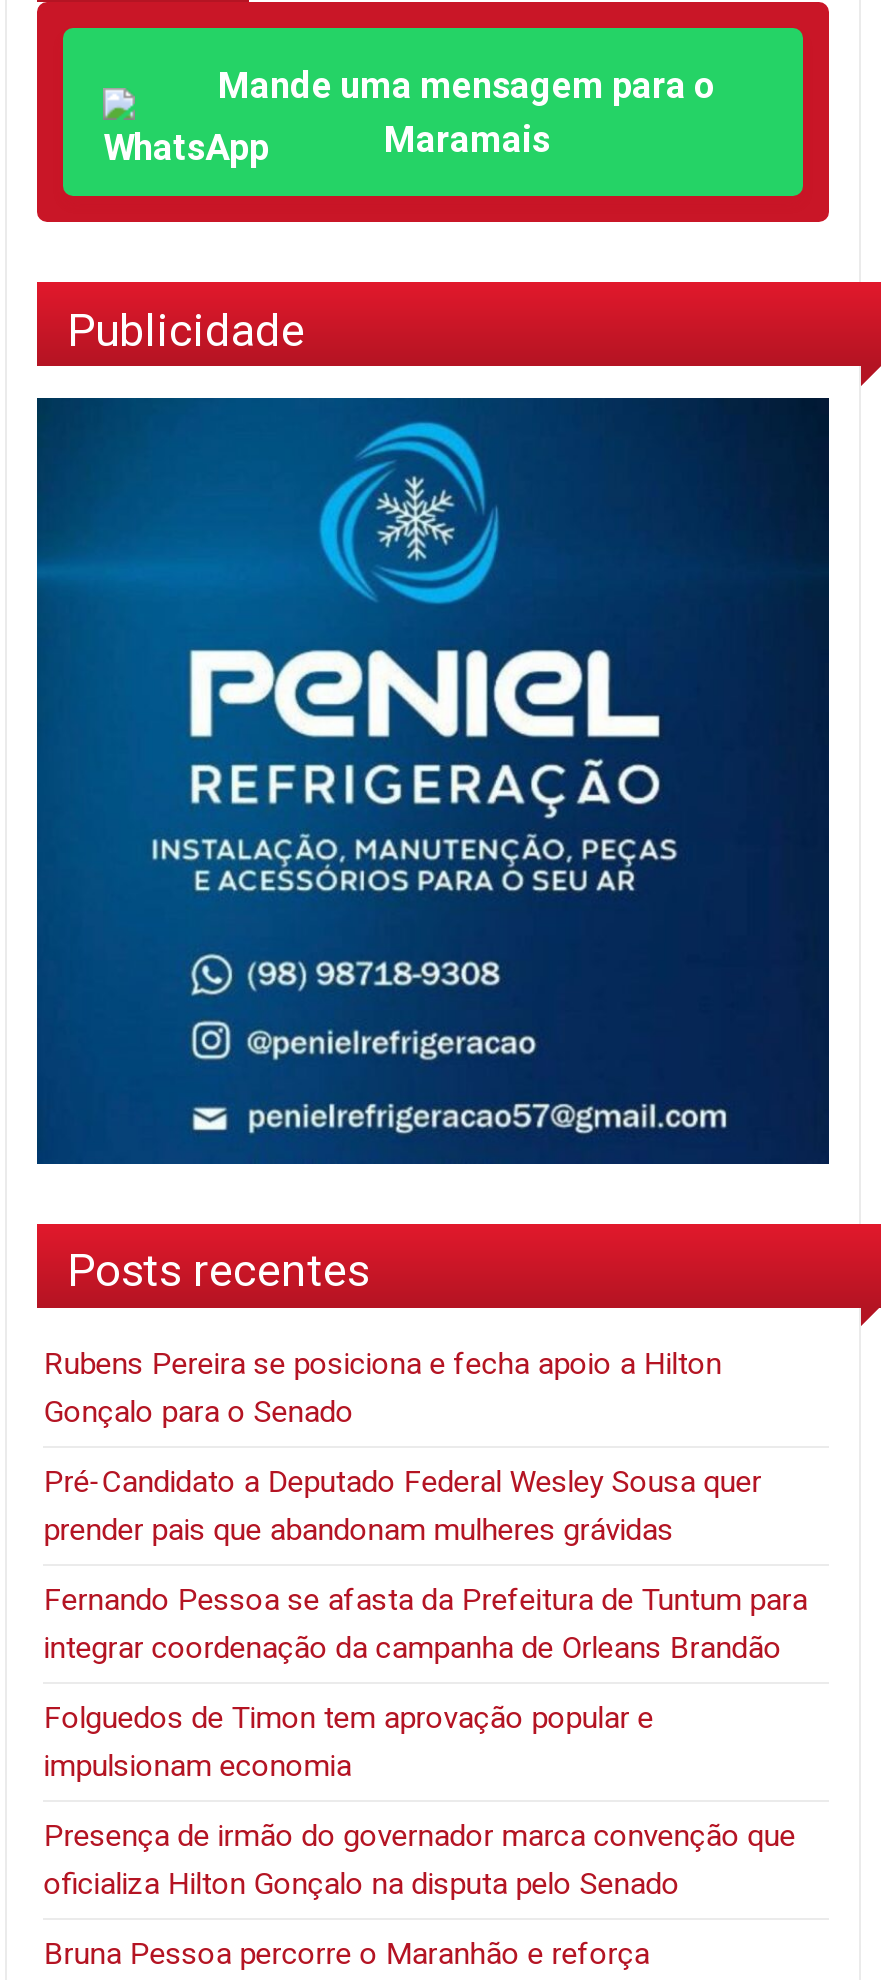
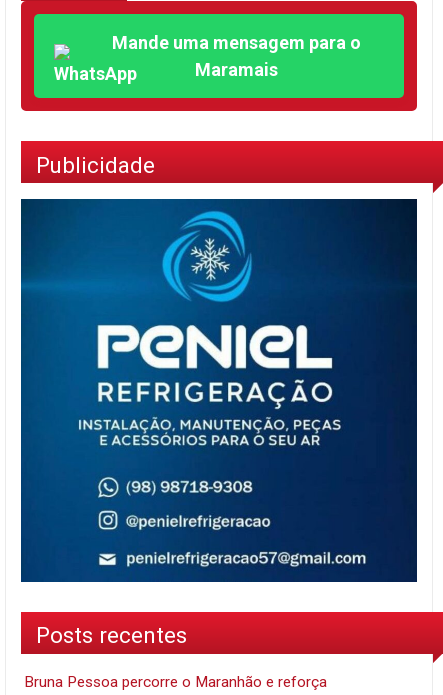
- Rubens Pereira se posiciona e fecha apoio a Hilton
- Gonçalo para o Senado
- Pré-Candidato a Deputado Federal Wesley Sousa quer
- prender pais que abandonam mulheres grávidas
- Fernando Pessoa se afasta da Prefeitura de Tuntum para
- integrar coordenação da campanha de Orleans Brandão
- Folguedos de Timon tem aprovação popular e
- impulsionam economia
- Presença de irmão do governador marca convenção que
- oficializa Hilton Gonçalo na disputa pelo Senado
